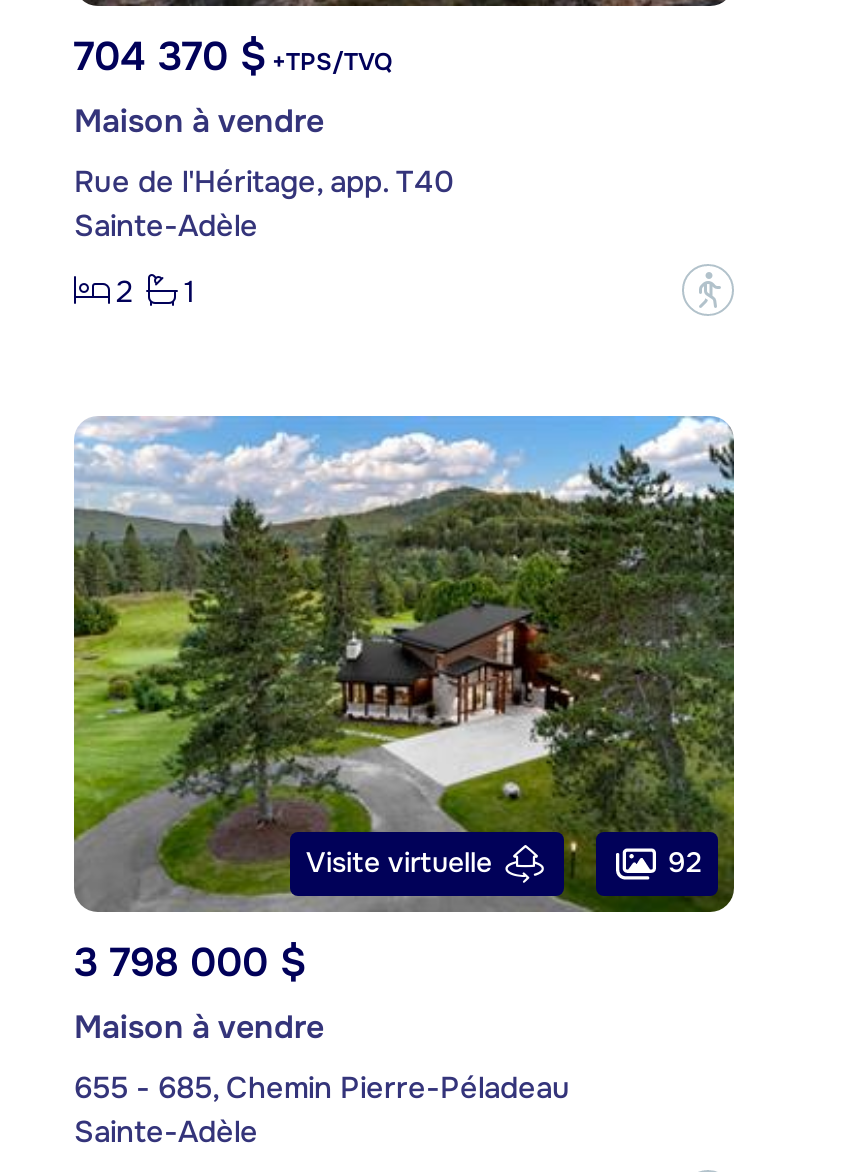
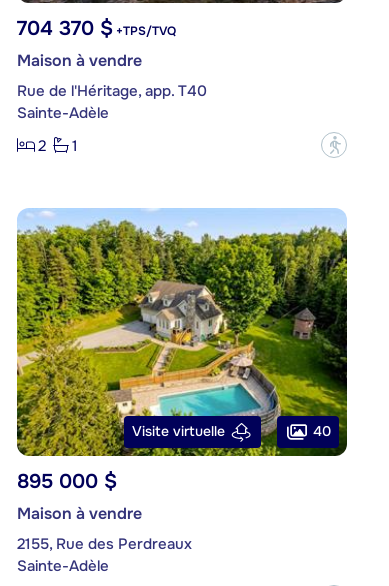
- [image]
- 92
+ [image]
+ 40

- 3 798 000 $
+ 895 000 $

- 655 - 685, Chemin Pierre-Péladeau
+ 2155, Rue des Perdreaux
